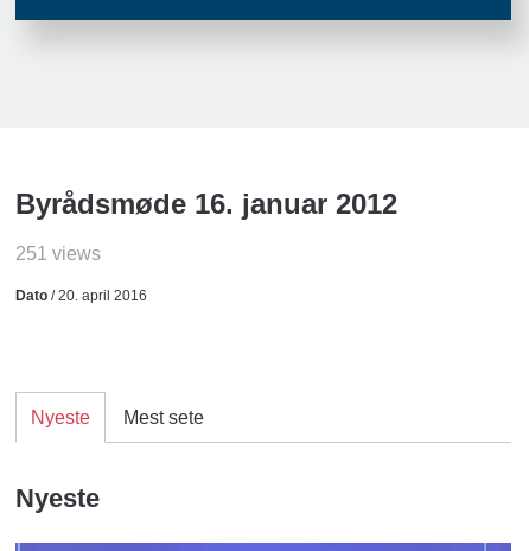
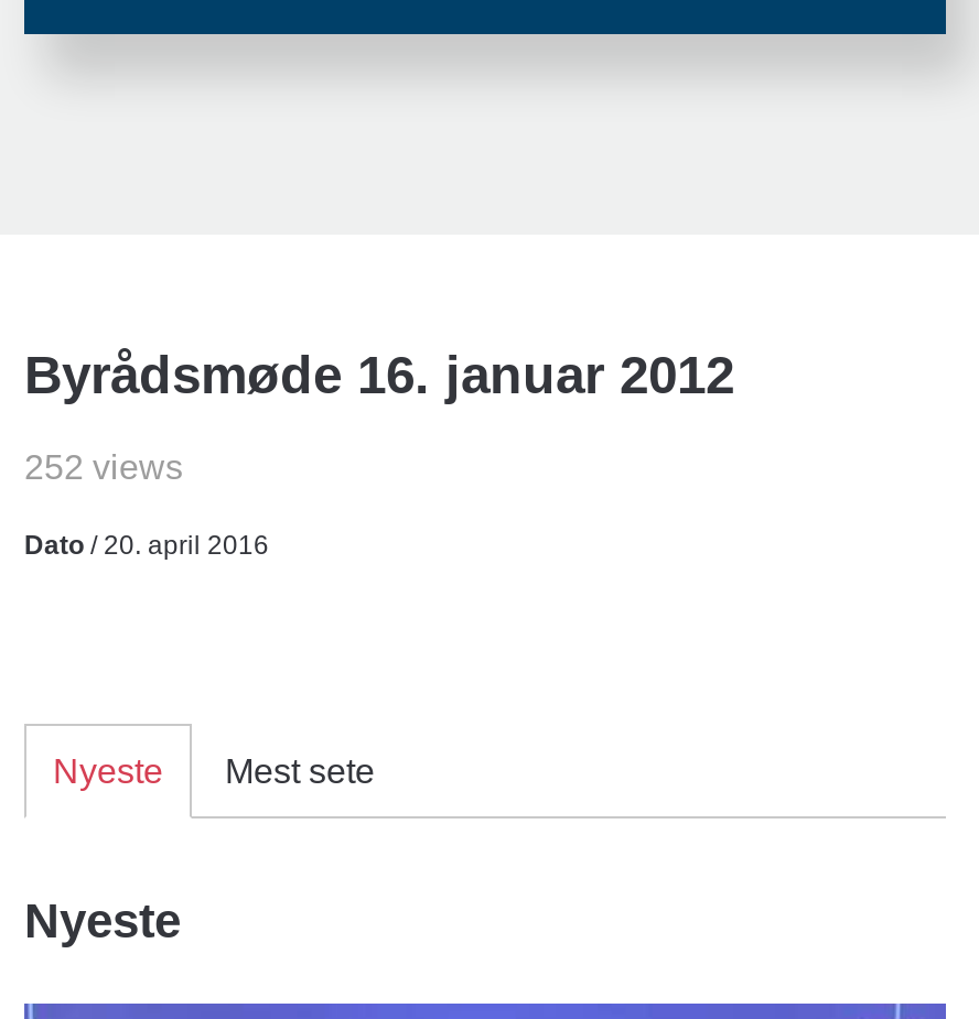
- 251 views
+ 252 views
